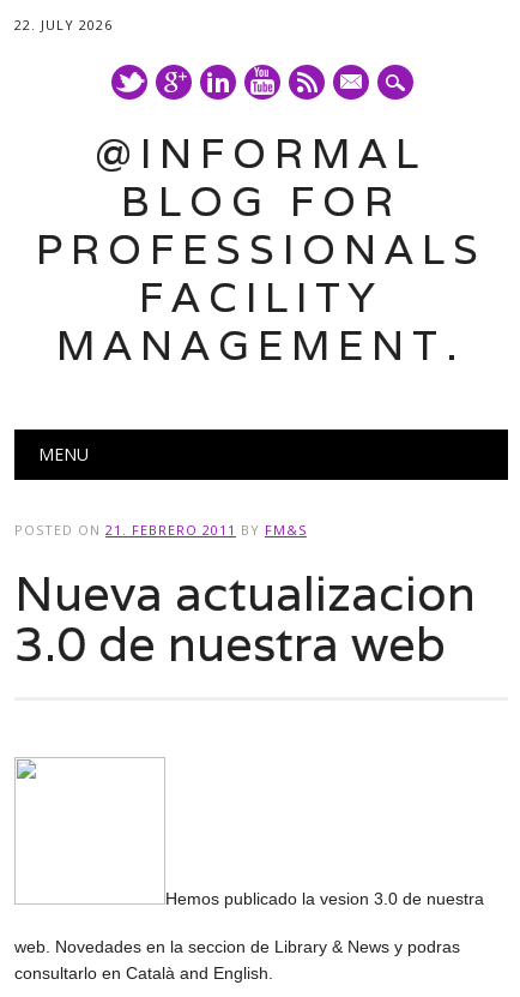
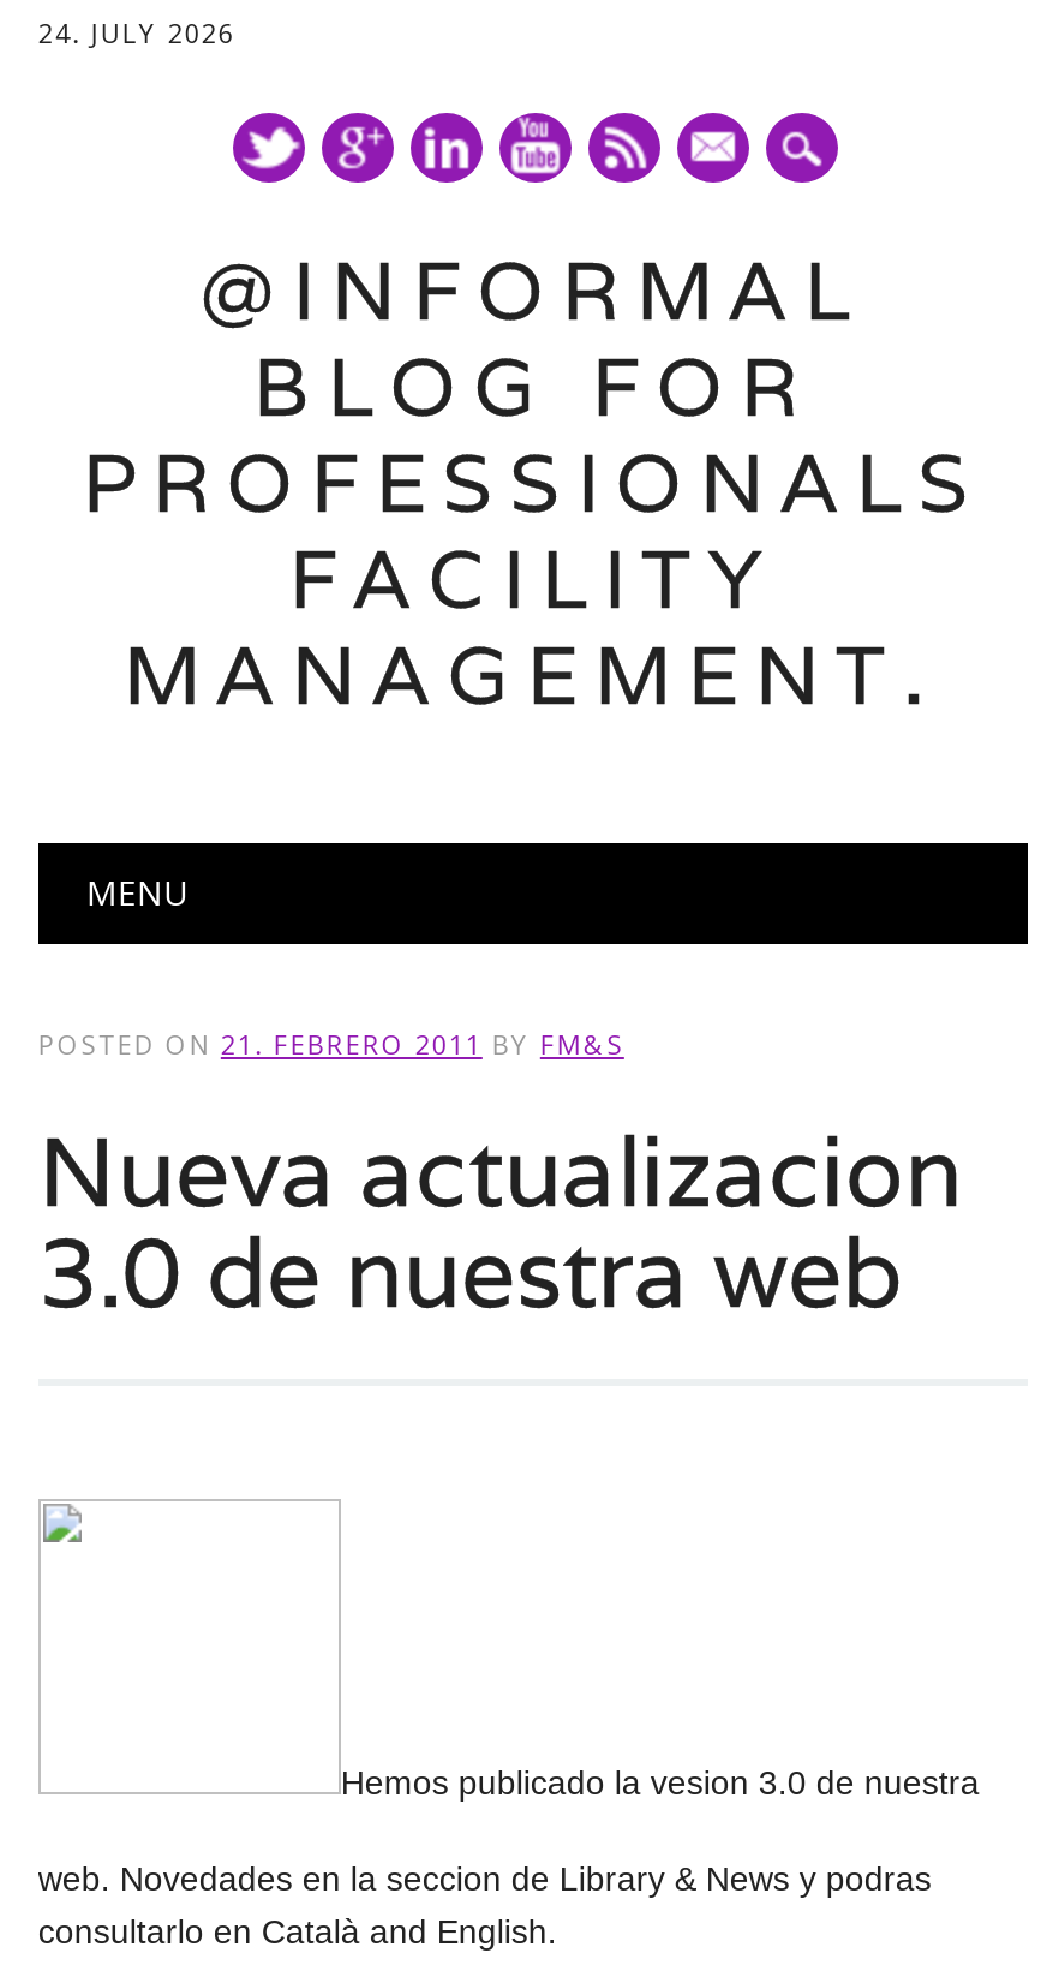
- 22. JULY 2026
+ 24. JULY 2026
